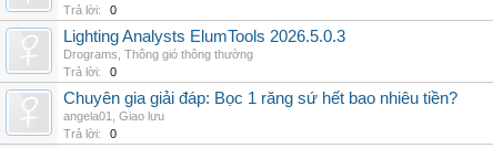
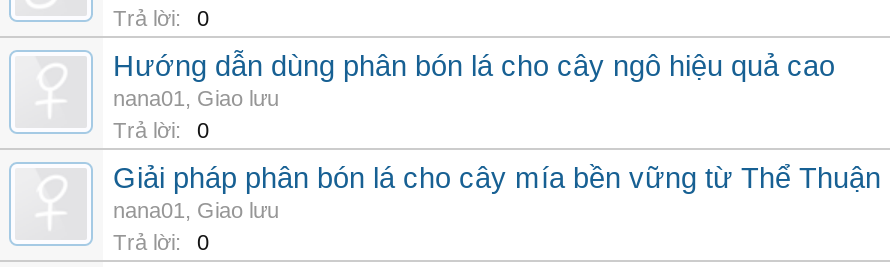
- Lighting Analysts ElumTools 2026.5.0.3
- Drograms, Thông gió thông thường
+ Hướng dẫn dùng phân bón lá cho cây ngô hiệu quả cao
+ nana01, Giao lưu

- Chuyên gia giải đáp: Bọc 1 răng sứ hết bao nhiêu tiền?
- angela01, Giao lưu
+ Giải pháp phân bón lá cho cây mía bền vững từ Thể Thuận
+ nana01, Giao lưu
